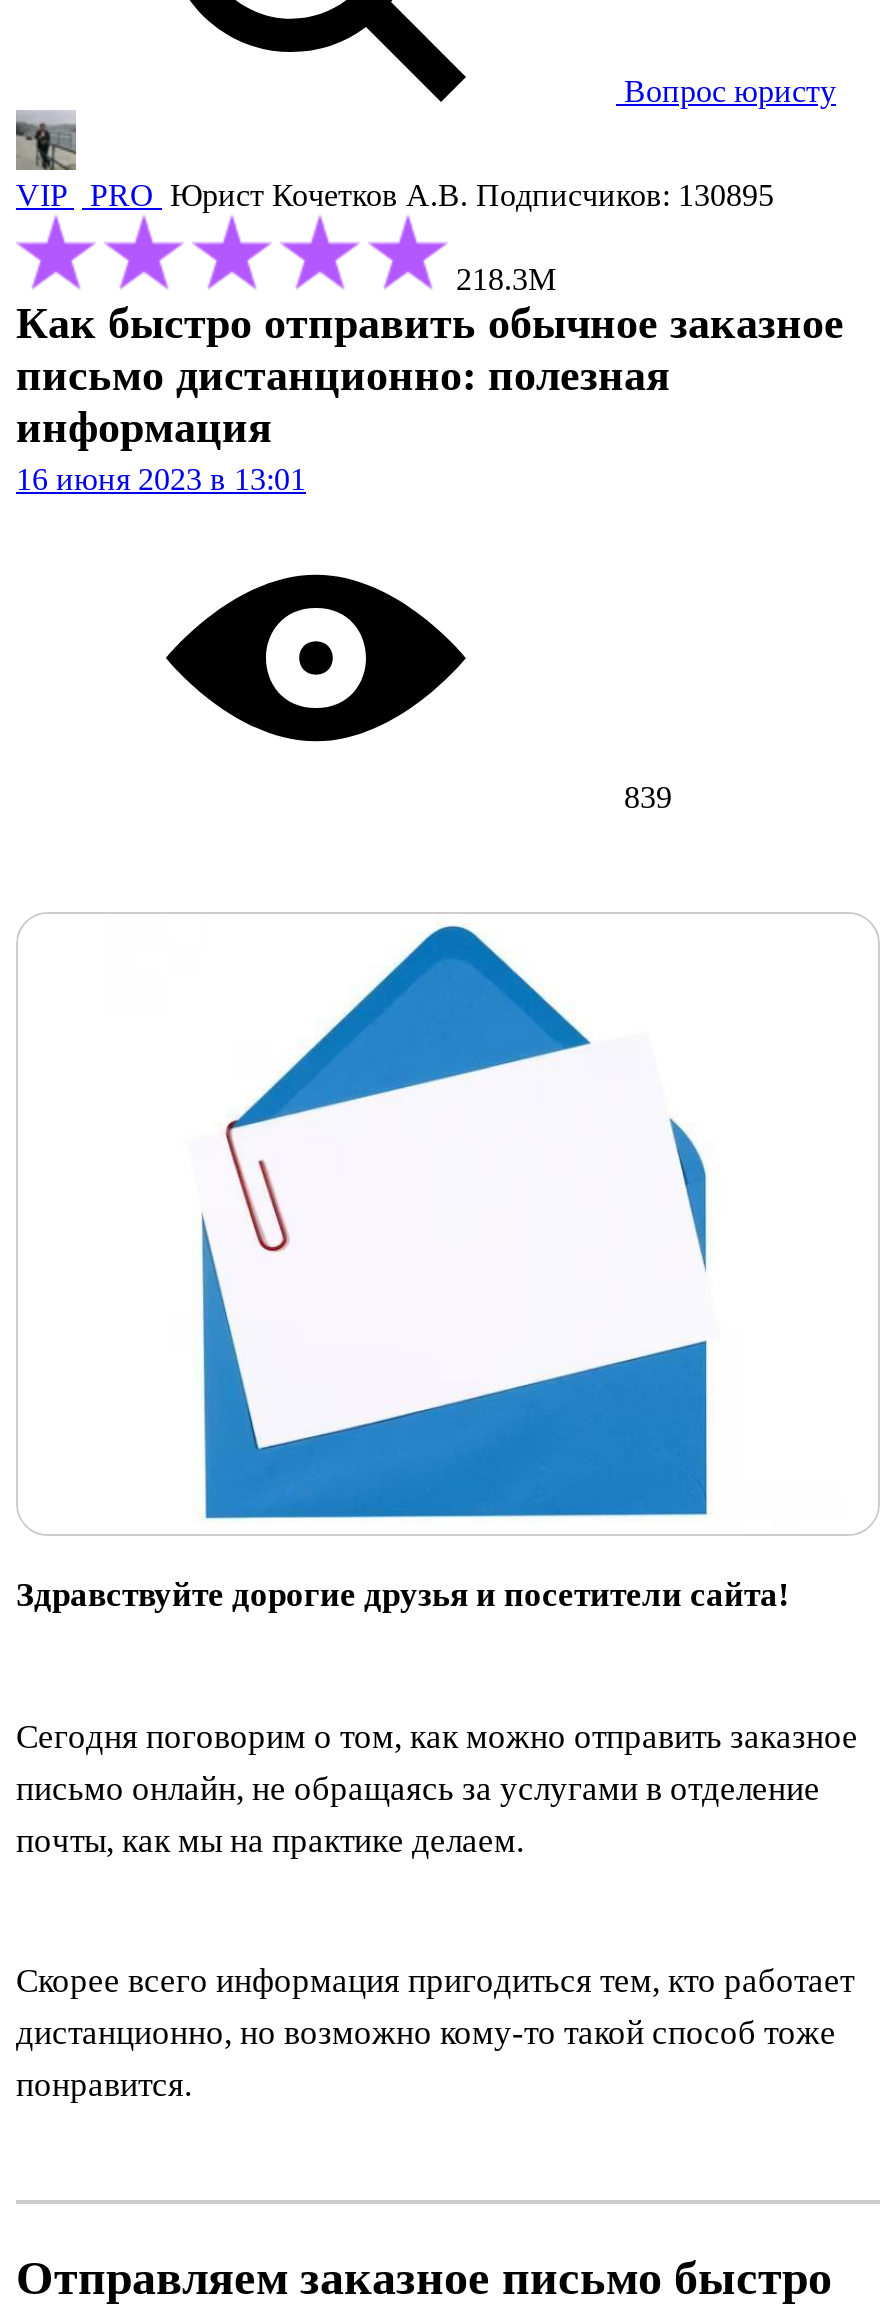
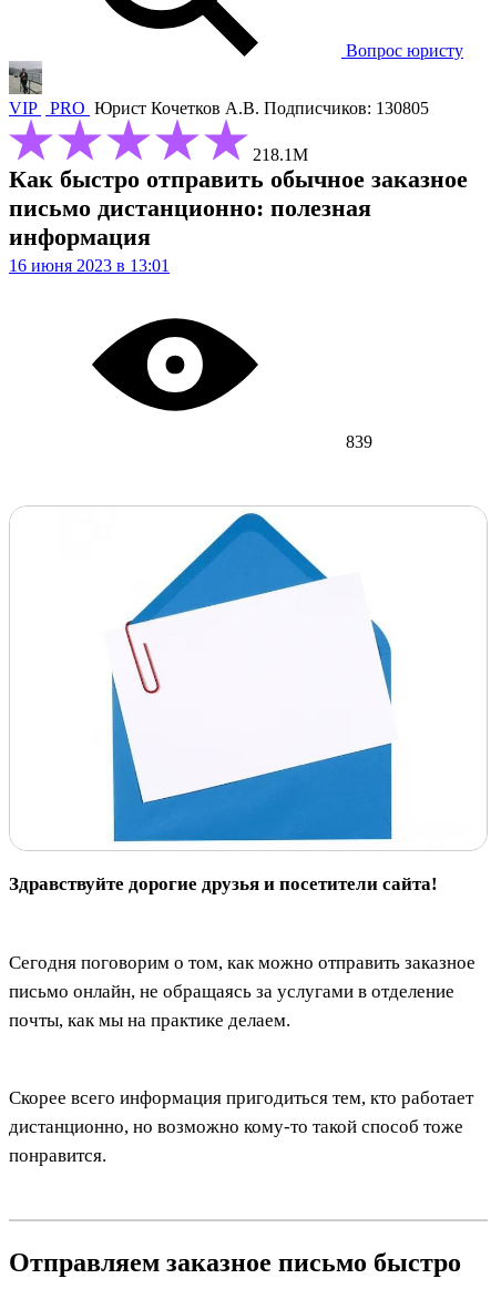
- VIP PRO Юрист Кочетков А.В. Подписчиков: 130895
+ VIP PRO Юрист Кочетков А.В. Подписчиков: 130805

- 218.3М
+ 218.1М
